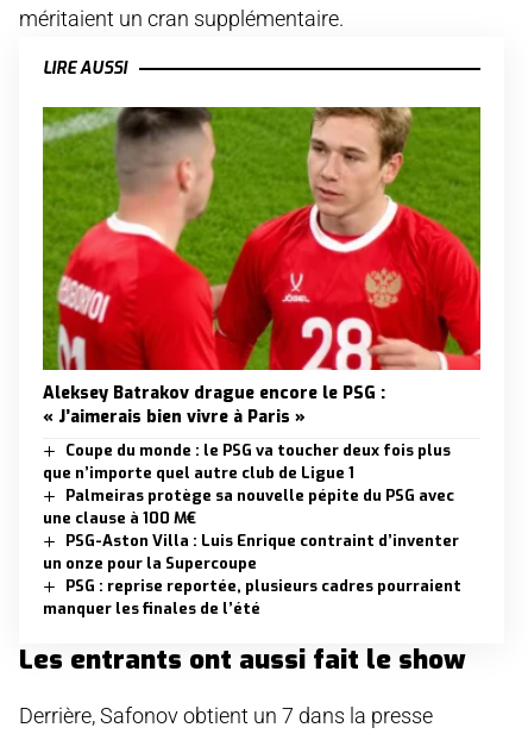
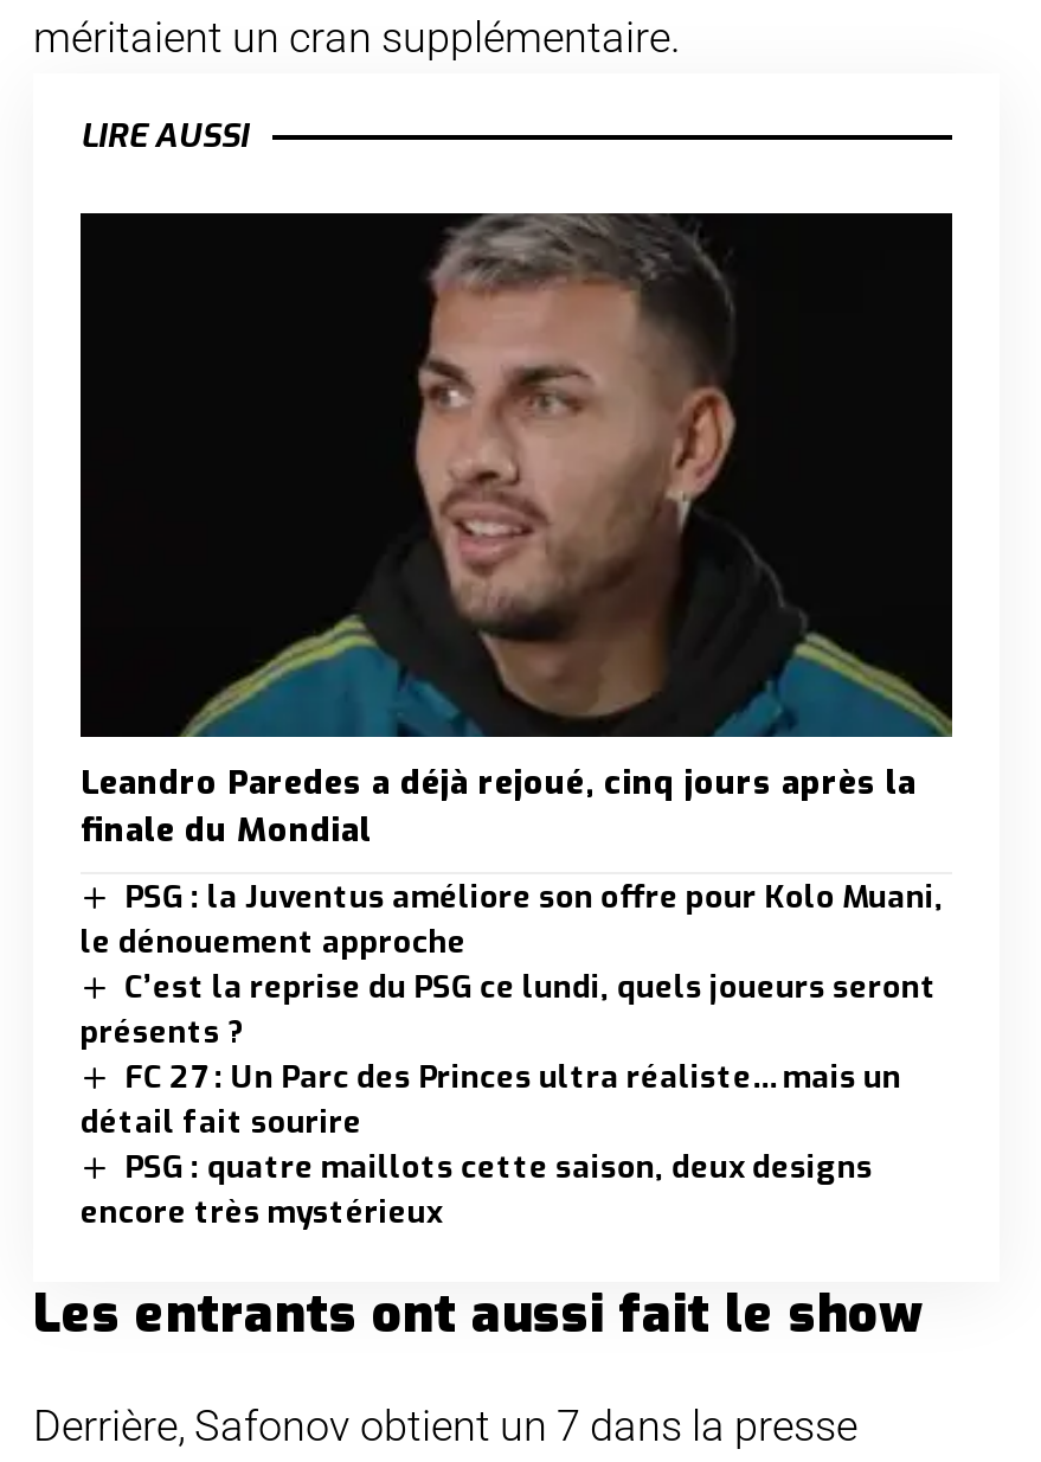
- [image]
- Aleksey Batrakov drague encore le PSG :
- « J’aimerais bien vivre à Paris »
+ [image]
+ Leandro Paredes a déjà rejoué, cinq jours après la
+ finale du Mondial

- Coupe du monde : le PSG va toucher deux fois plus
- que n’importe quel autre club de Ligue 1
- Palmeiras protège sa nouvelle pépite du PSG avec
- une clause à 100 M€
- PSG-Aston Villa : Luis Enrique contraint d’inventer
- un onze pour la Supercoupe
- PSG : reprise reportée, plusieurs cadres pourraient
- manquer les finales de l’été
+ PSG : la Juventus améliore son offre pour Kolo Muani,
+ le dénouement approche
+ C’est la reprise du PSG ce lundi, quels joueurs seront
+ présents ?
+ FC 27 : Un Parc des Princes ultra réaliste… mais un
+ détail fait sourire
+ PSG : quatre maillots cette saison, deux designs
+ encore très mystérieux
